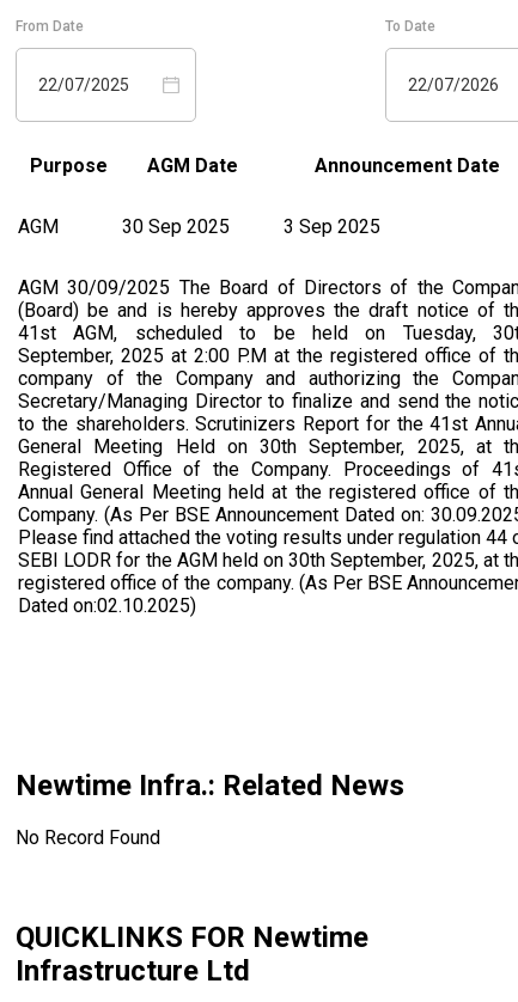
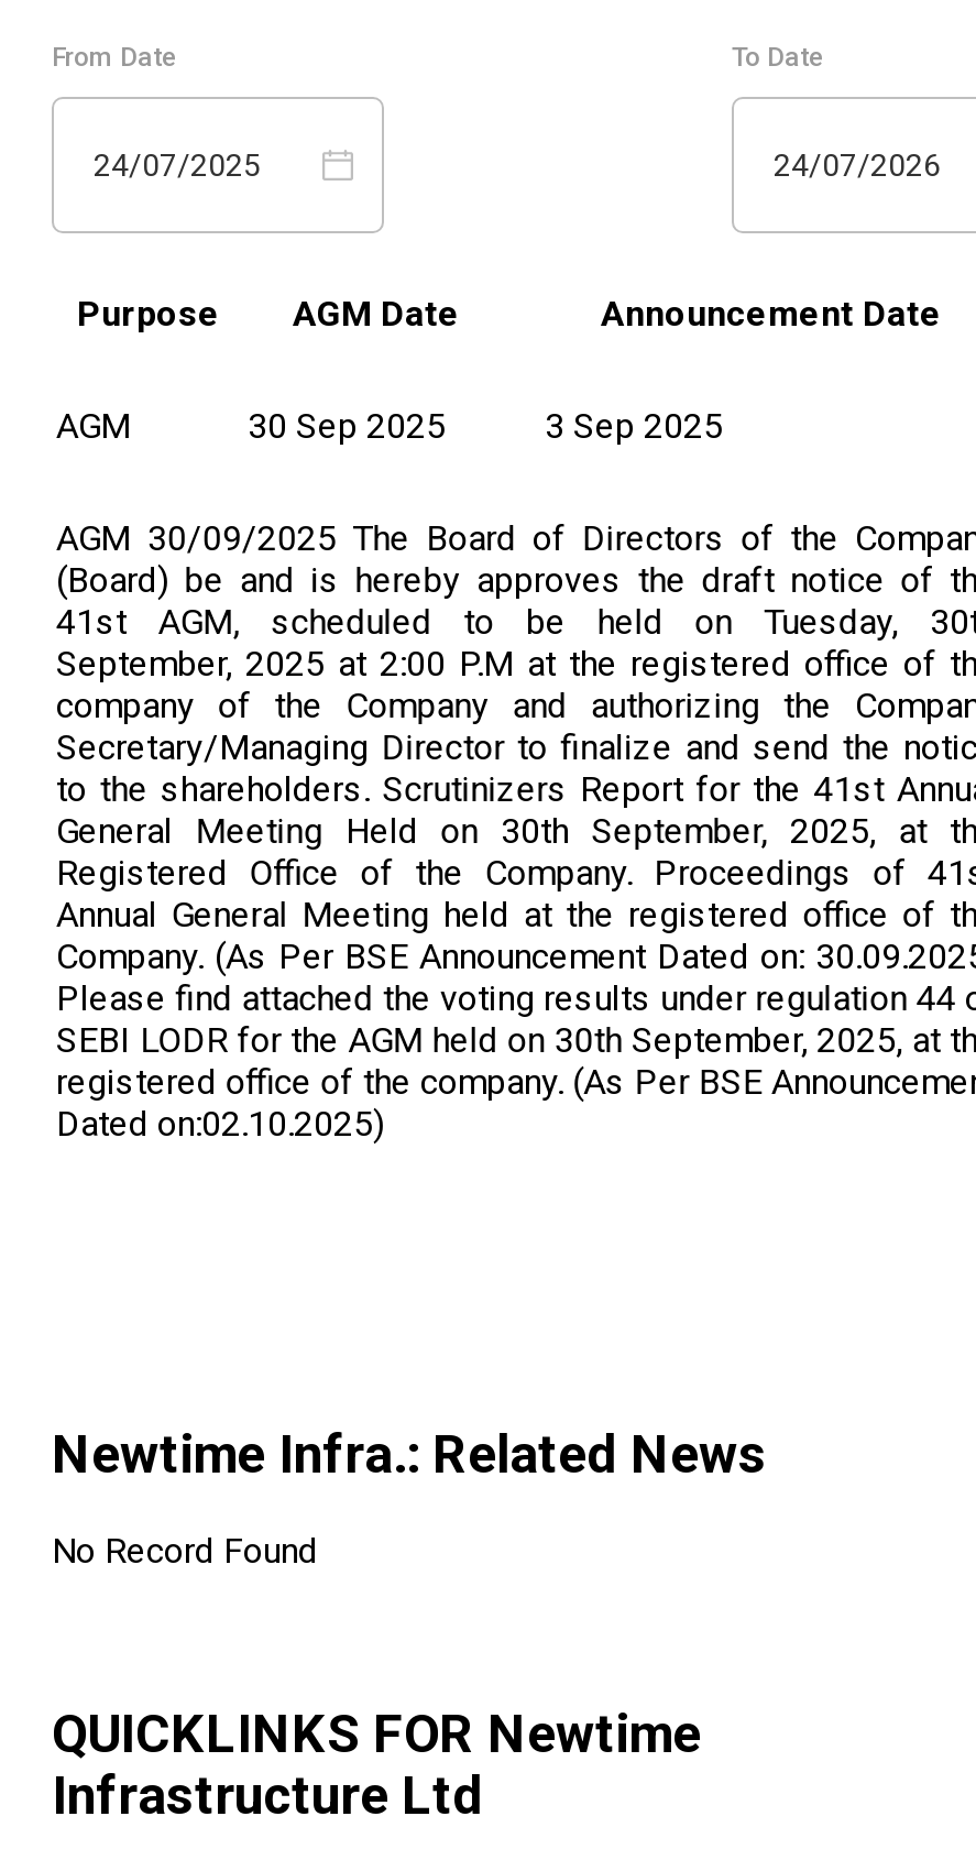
- 22/07/2025
+ 24/07/2025

- 22/07/2026
+ 24/07/2026
